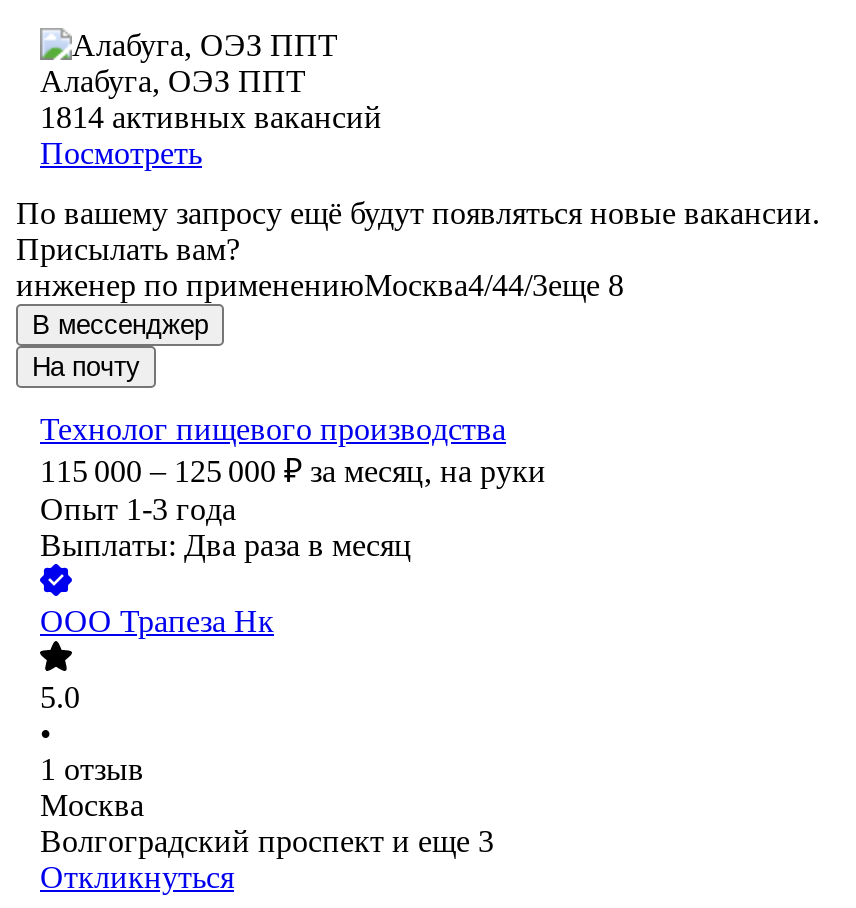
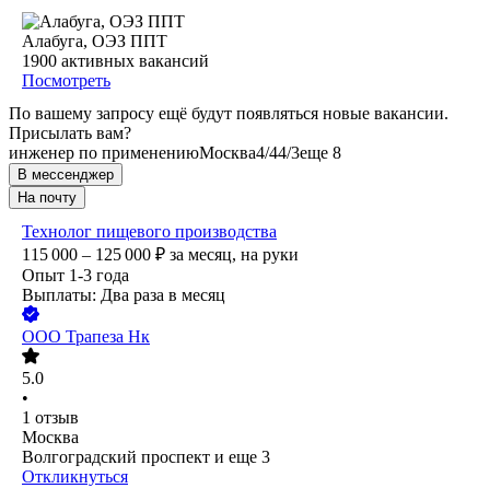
- 1814 активных вакансий
+ 1900 активных вакансий
